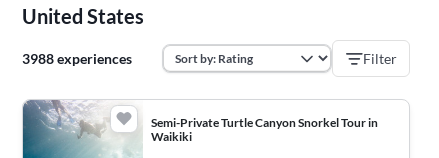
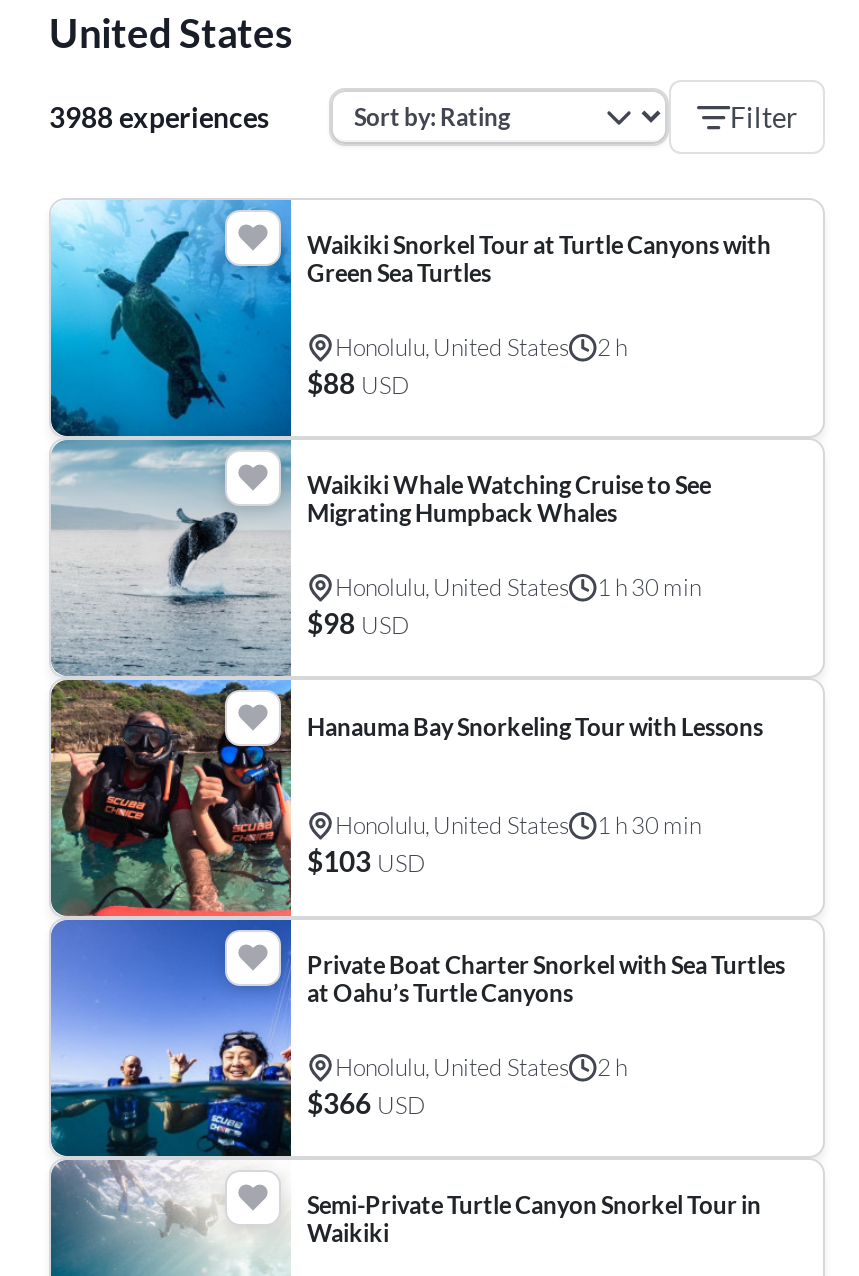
+ [image]
+ Waikiki Snorkel Tour at Turtle Canyons with
+ Green Sea Turtles
+ Honolulu, United States
+ 2 h
+ $88 USD
+ Waikiki Whale Watching Cruise to See
+ Migrating Humpback Whales
+ Honolulu, United States
+ 1 h 30 min
+ $98 USD
+ Hanauma Bay Snorkeling Tour with Lessons
+ Honolulu, United States
+ 1 h 30 min
+ $103 USD
+ Private Boat Charter Snorkel with Sea Turtles
+ at Oahu’s Turtle Canyons
+ Honolulu, United States
+ 2 h
+ $366 USD
